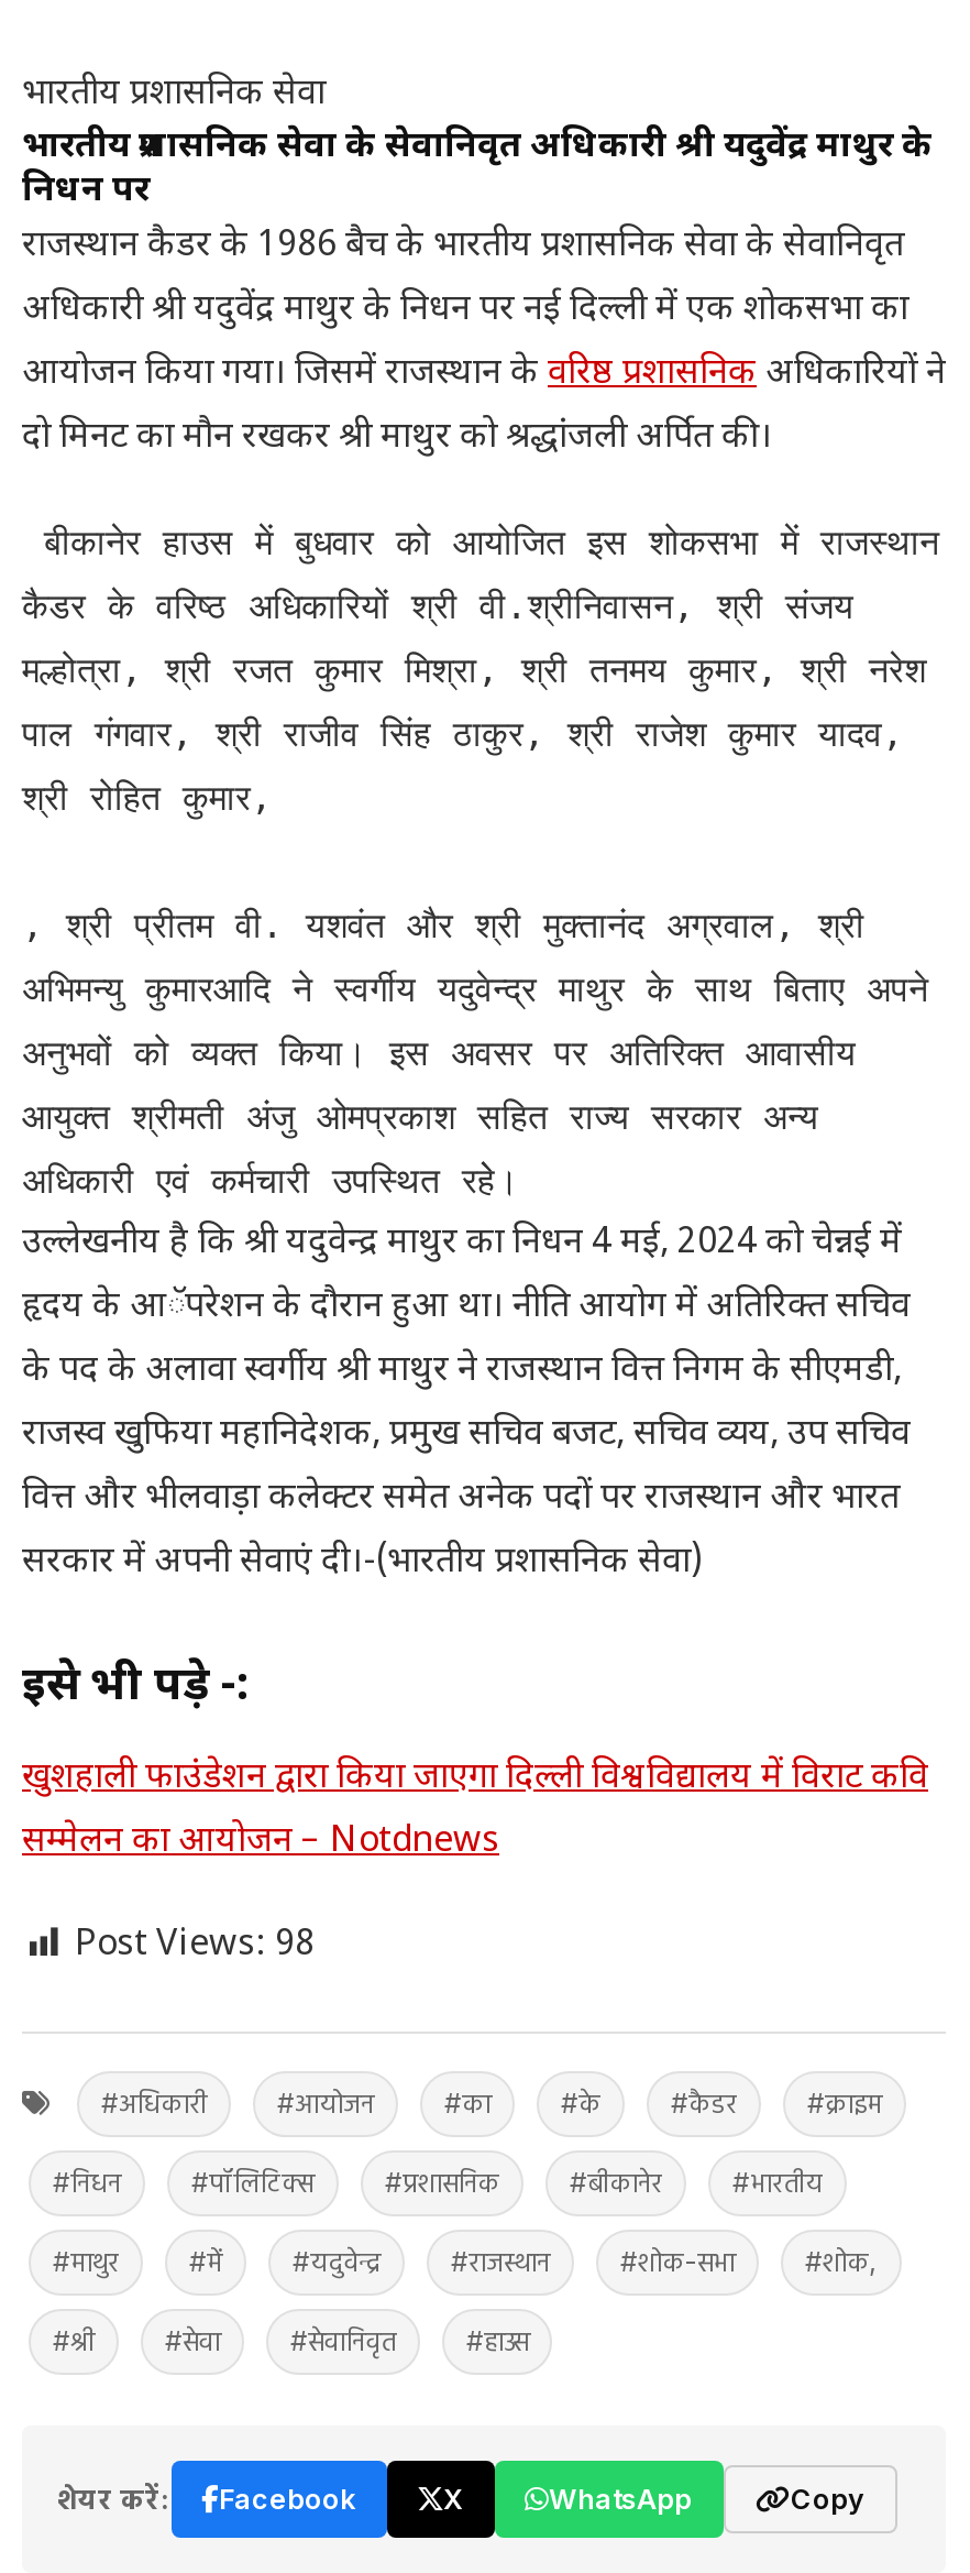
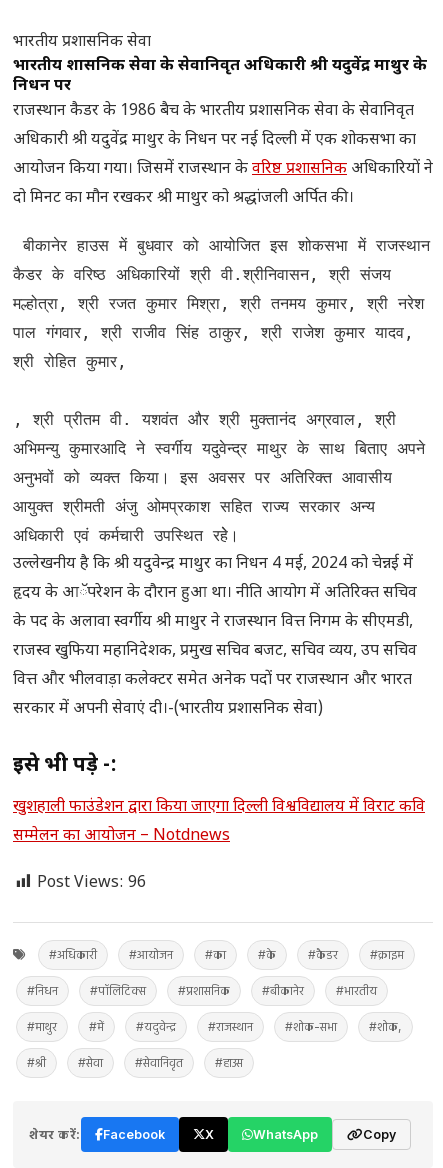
- Post Views: 98
+ Post Views: 96
